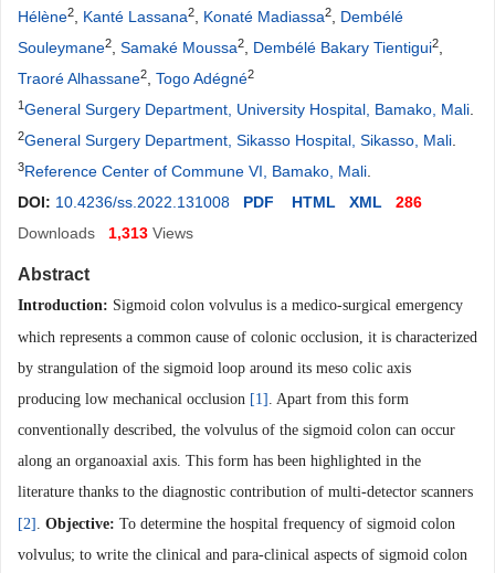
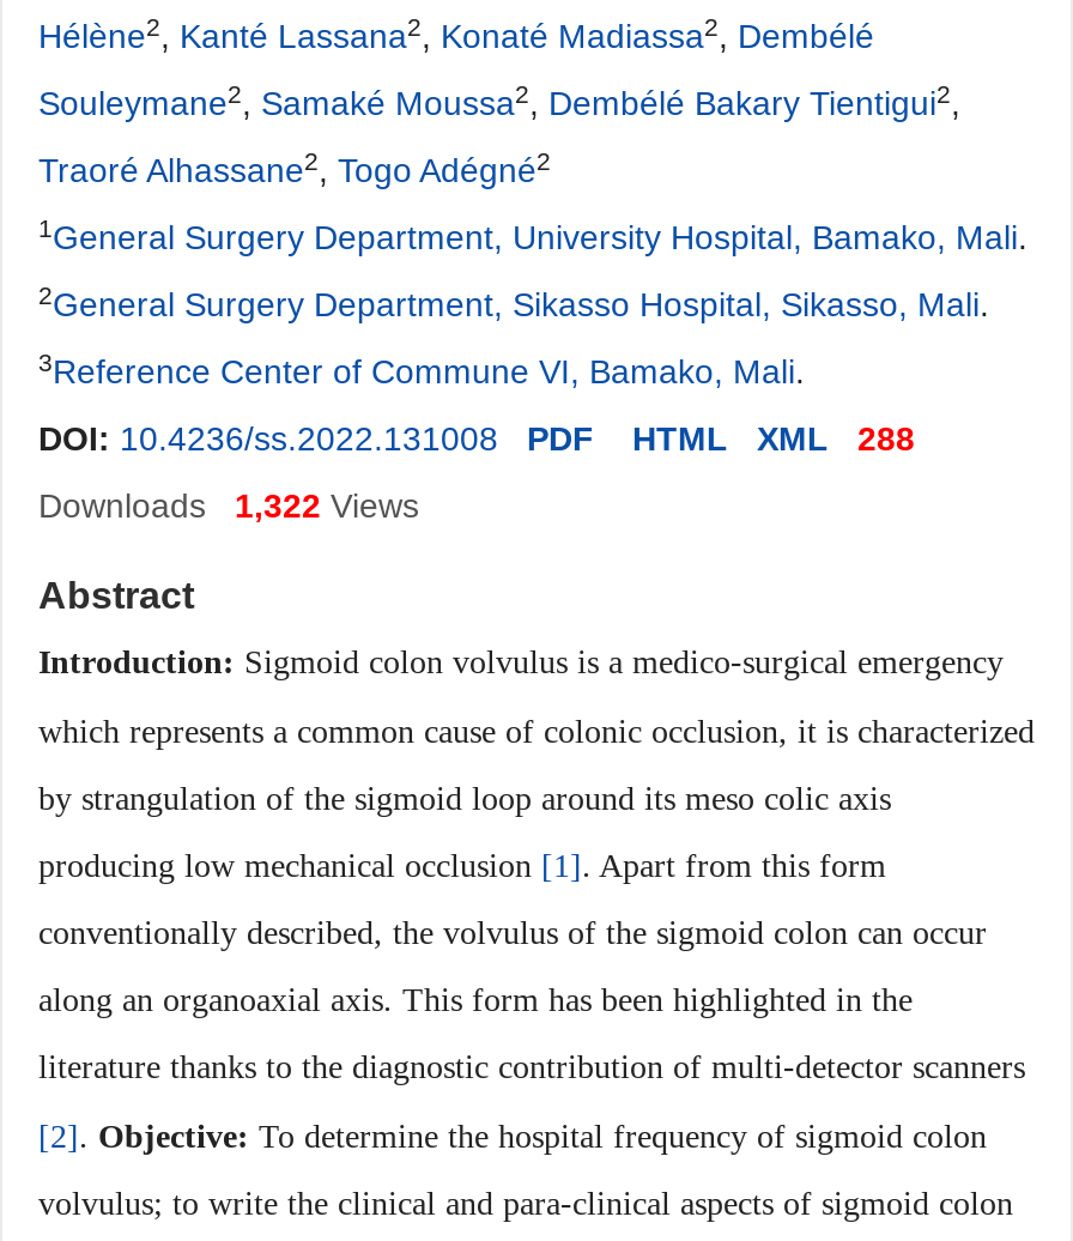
- DOI: 10.4236/ss.2022.131008 PDF HTML XML 286
+ DOI: 10.4236/ss.2022.131008 PDF HTML XML 288

- Downloads 1,313 Views
+ Downloads 1,322 Views
